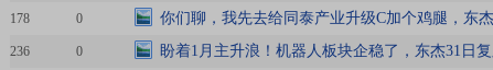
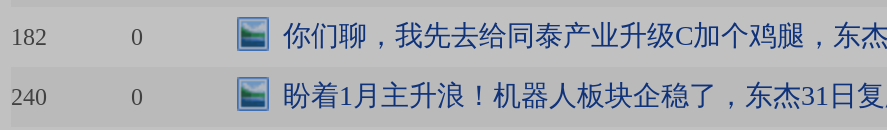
- 178
+ 182

- 236
+ 240
